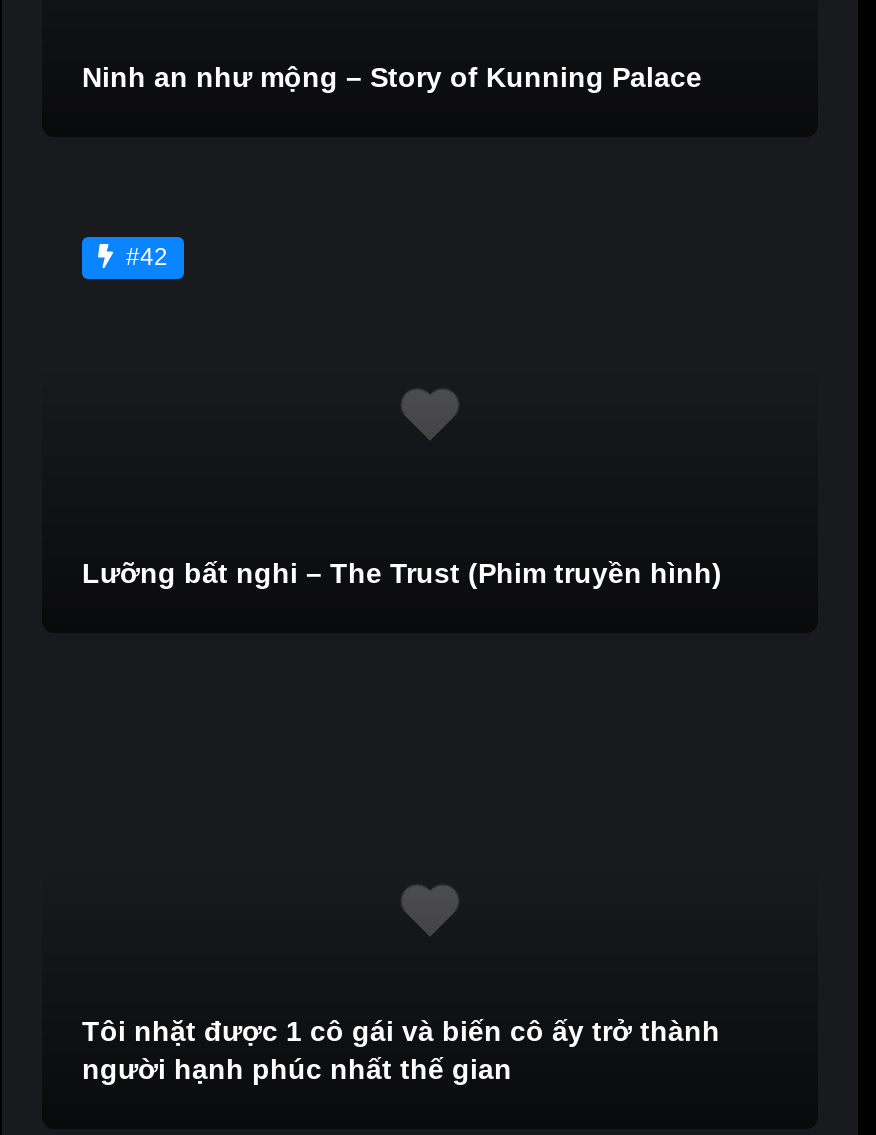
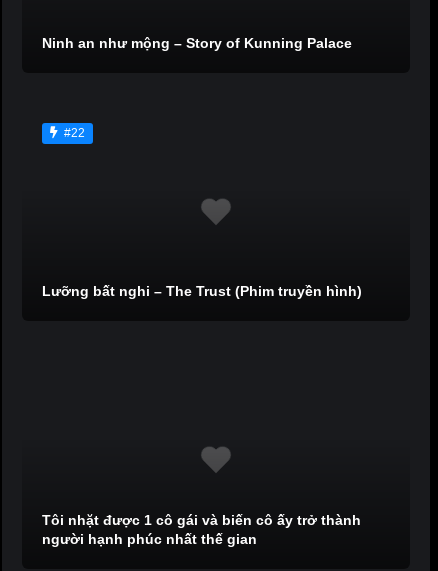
- #42
+ #22
